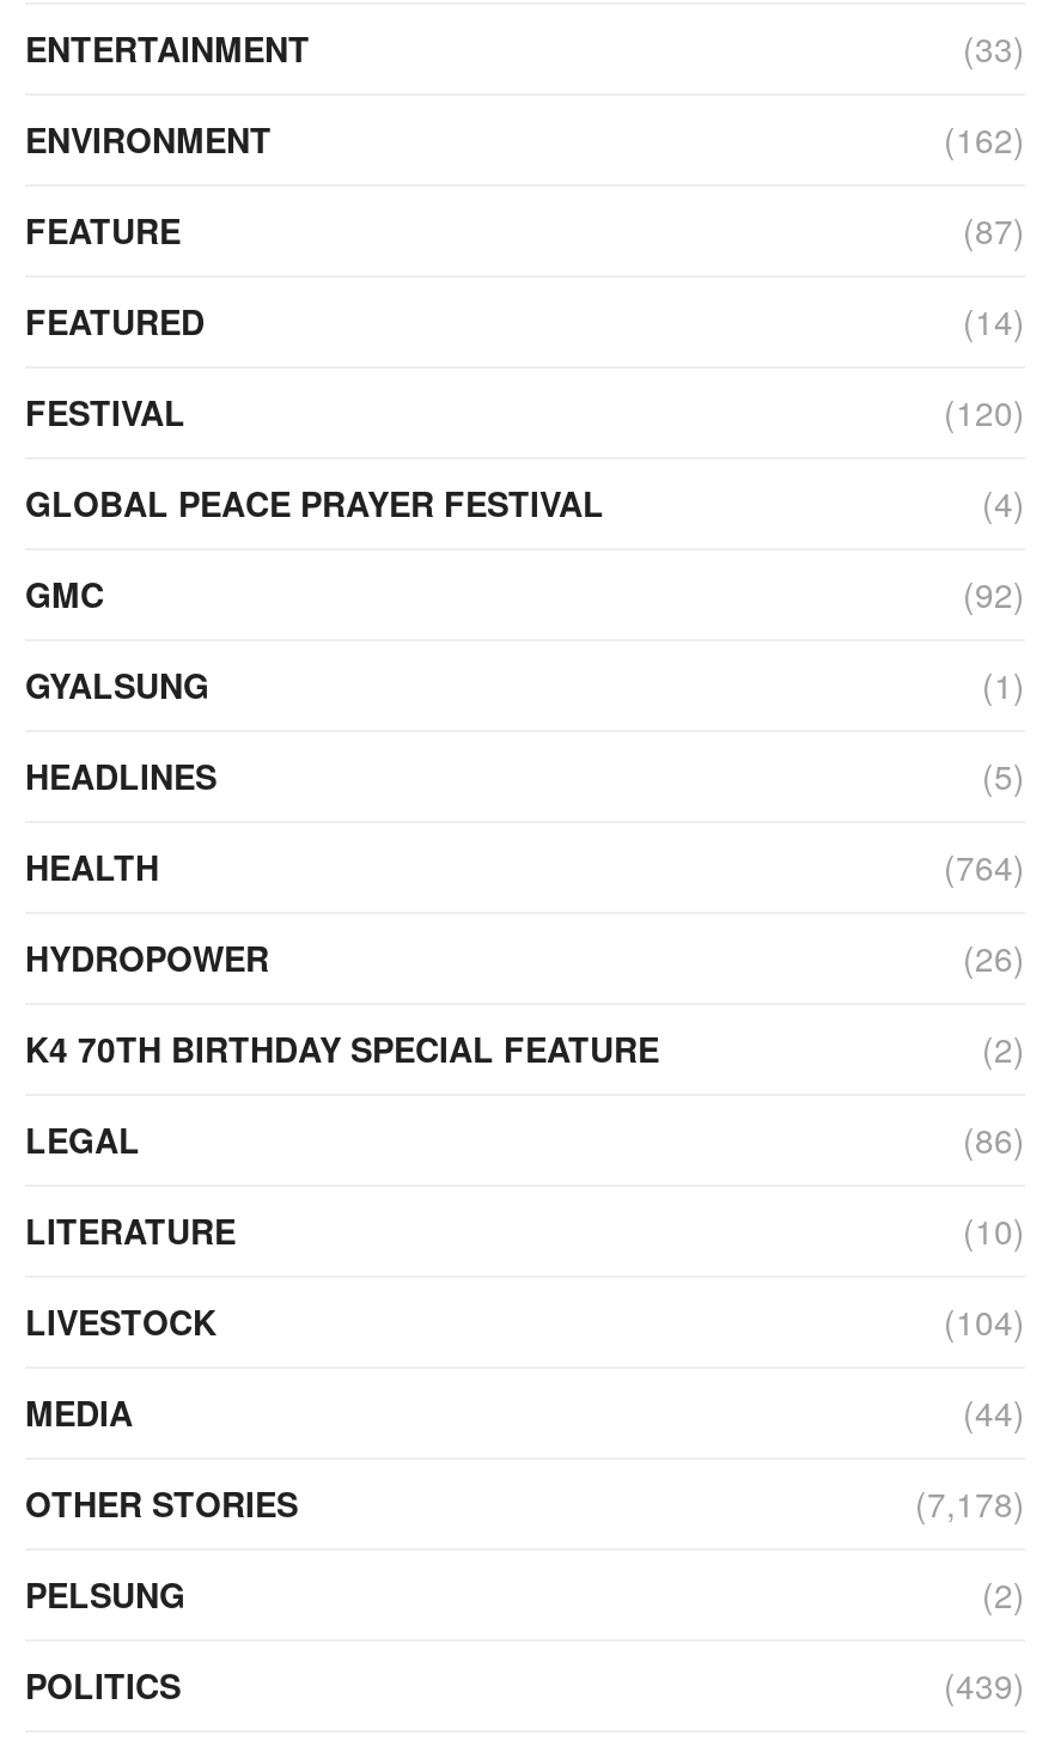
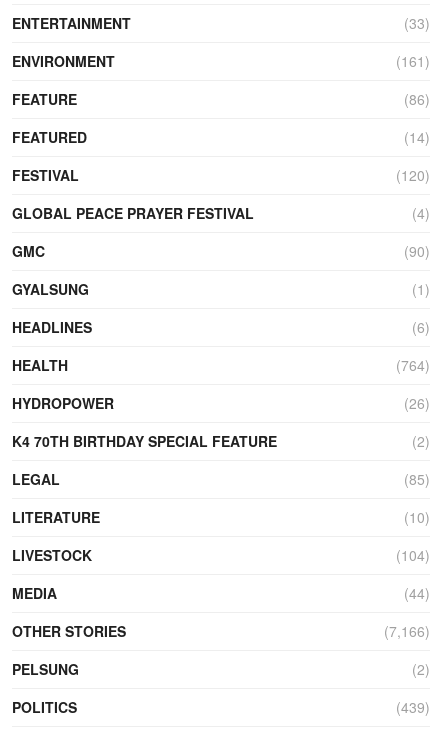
- (162)
+ (161)

- (87)
+ (86)

- (92)
+ (90)

- (5)
+ (6)

- (86)
+ (85)

- (7,178)
+ (7,166)
